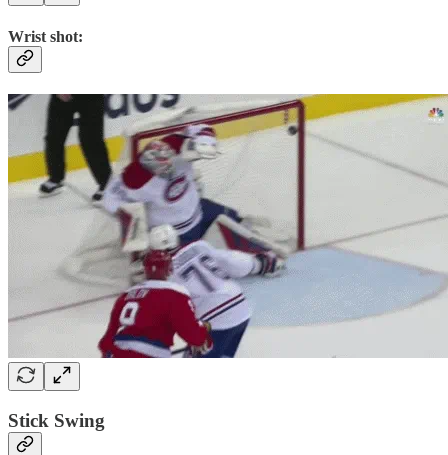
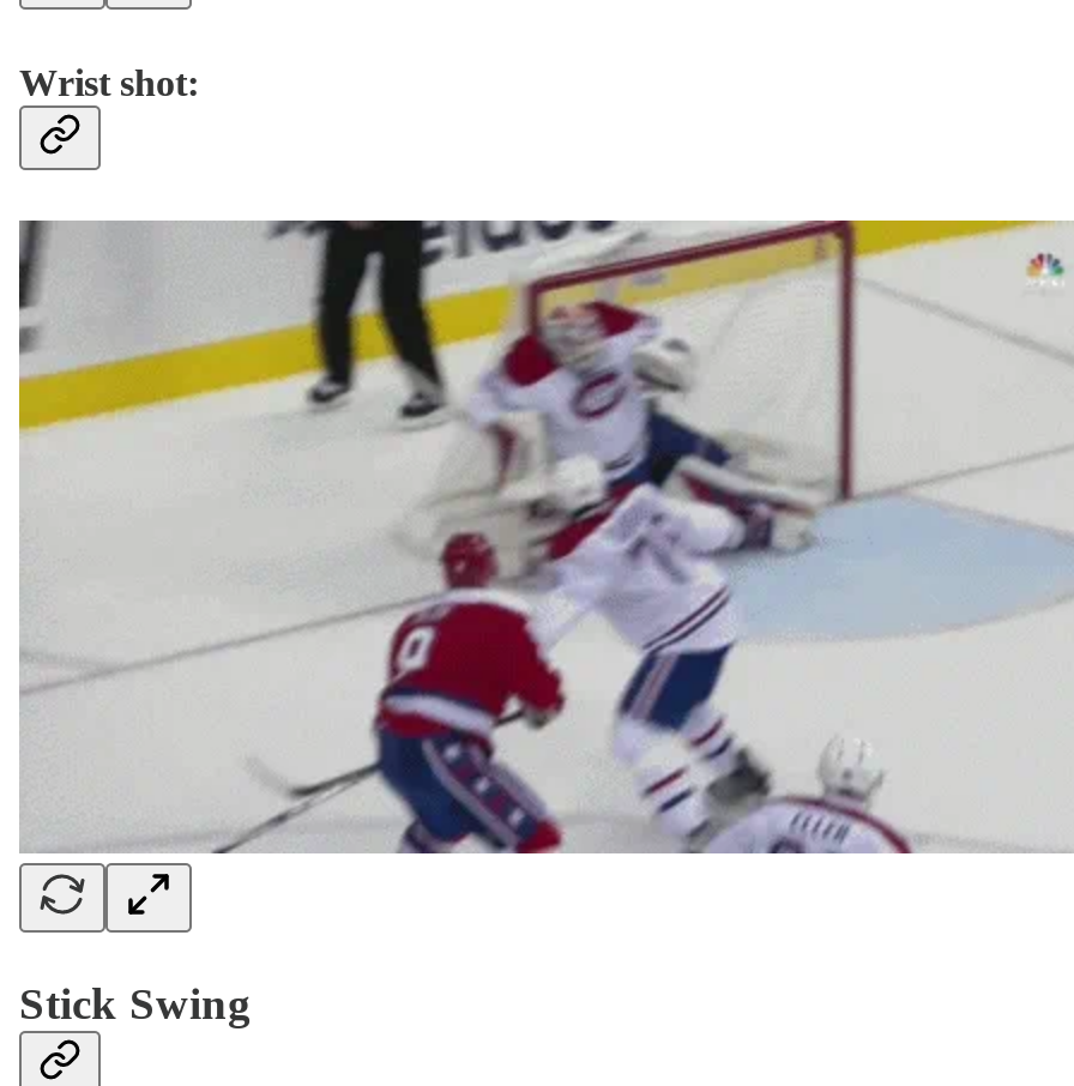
- [image]
+ [image]
